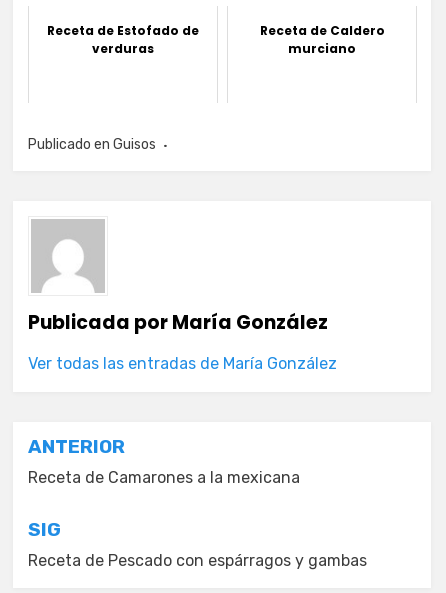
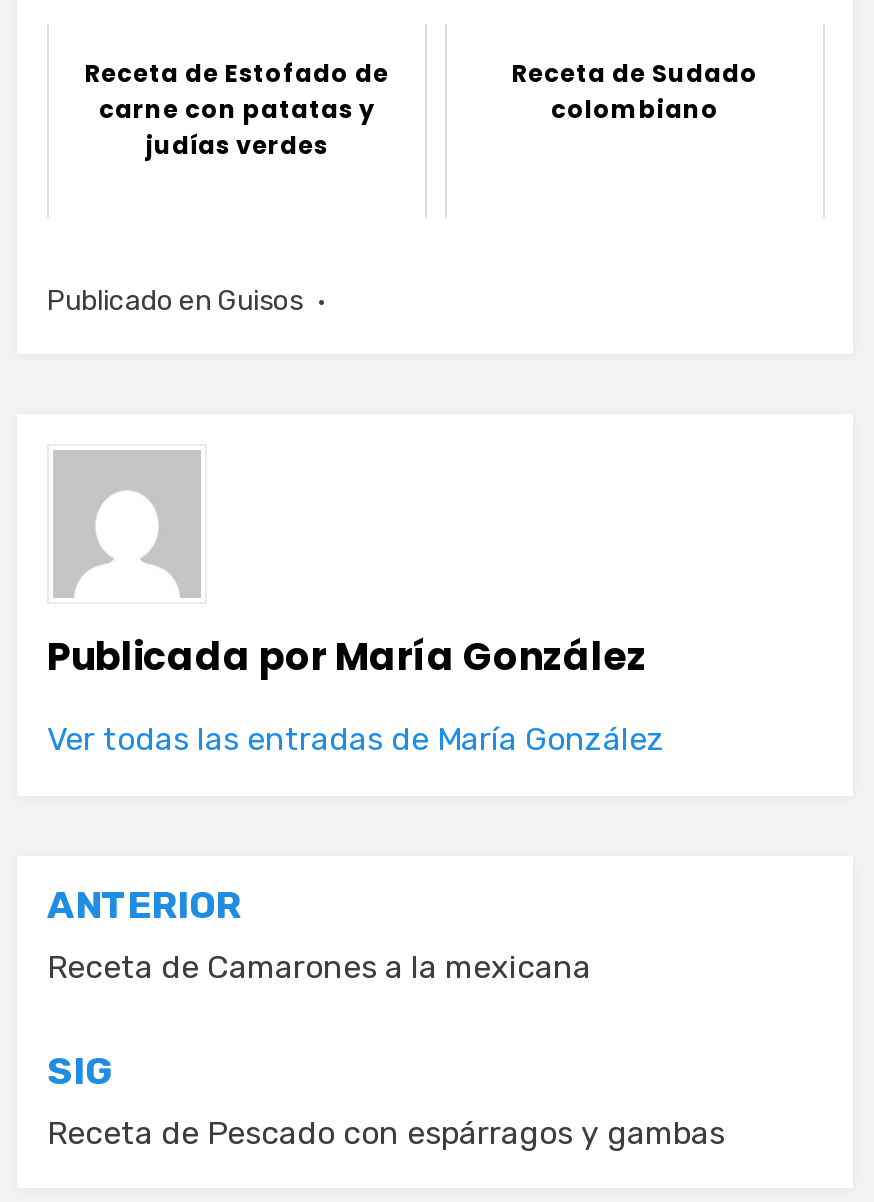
- Receta de Caldero
- murciano
+ Receta de Sudado
+ colombiano

- verduras
+ carne con patatas y
+ judías verdes
